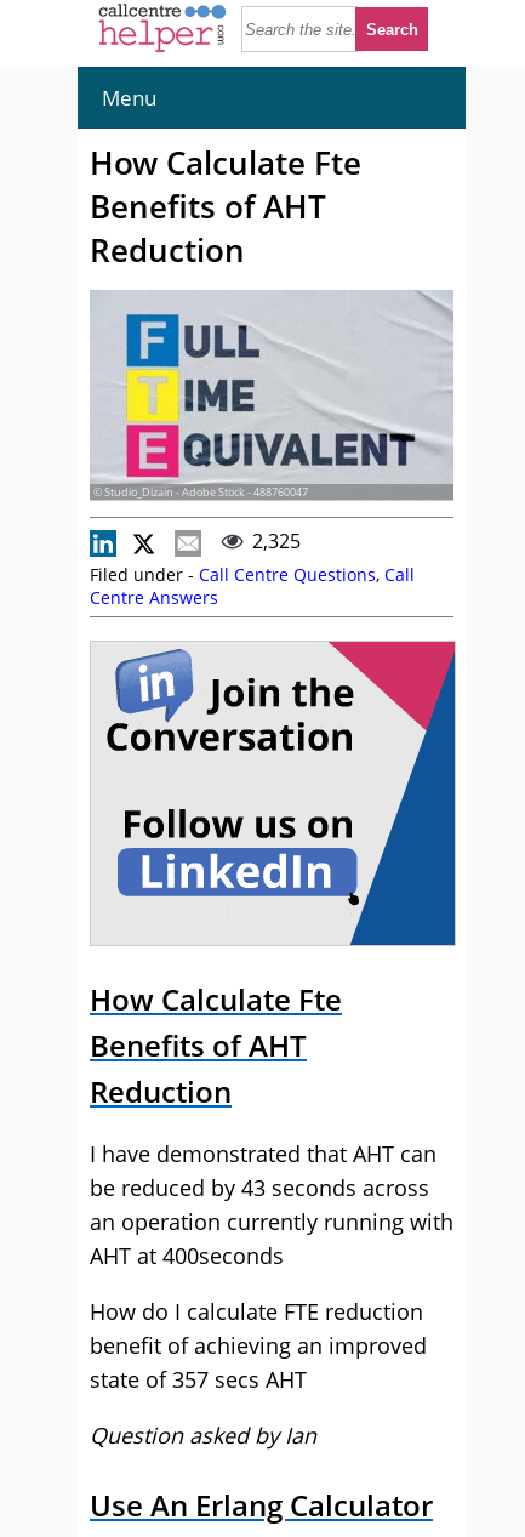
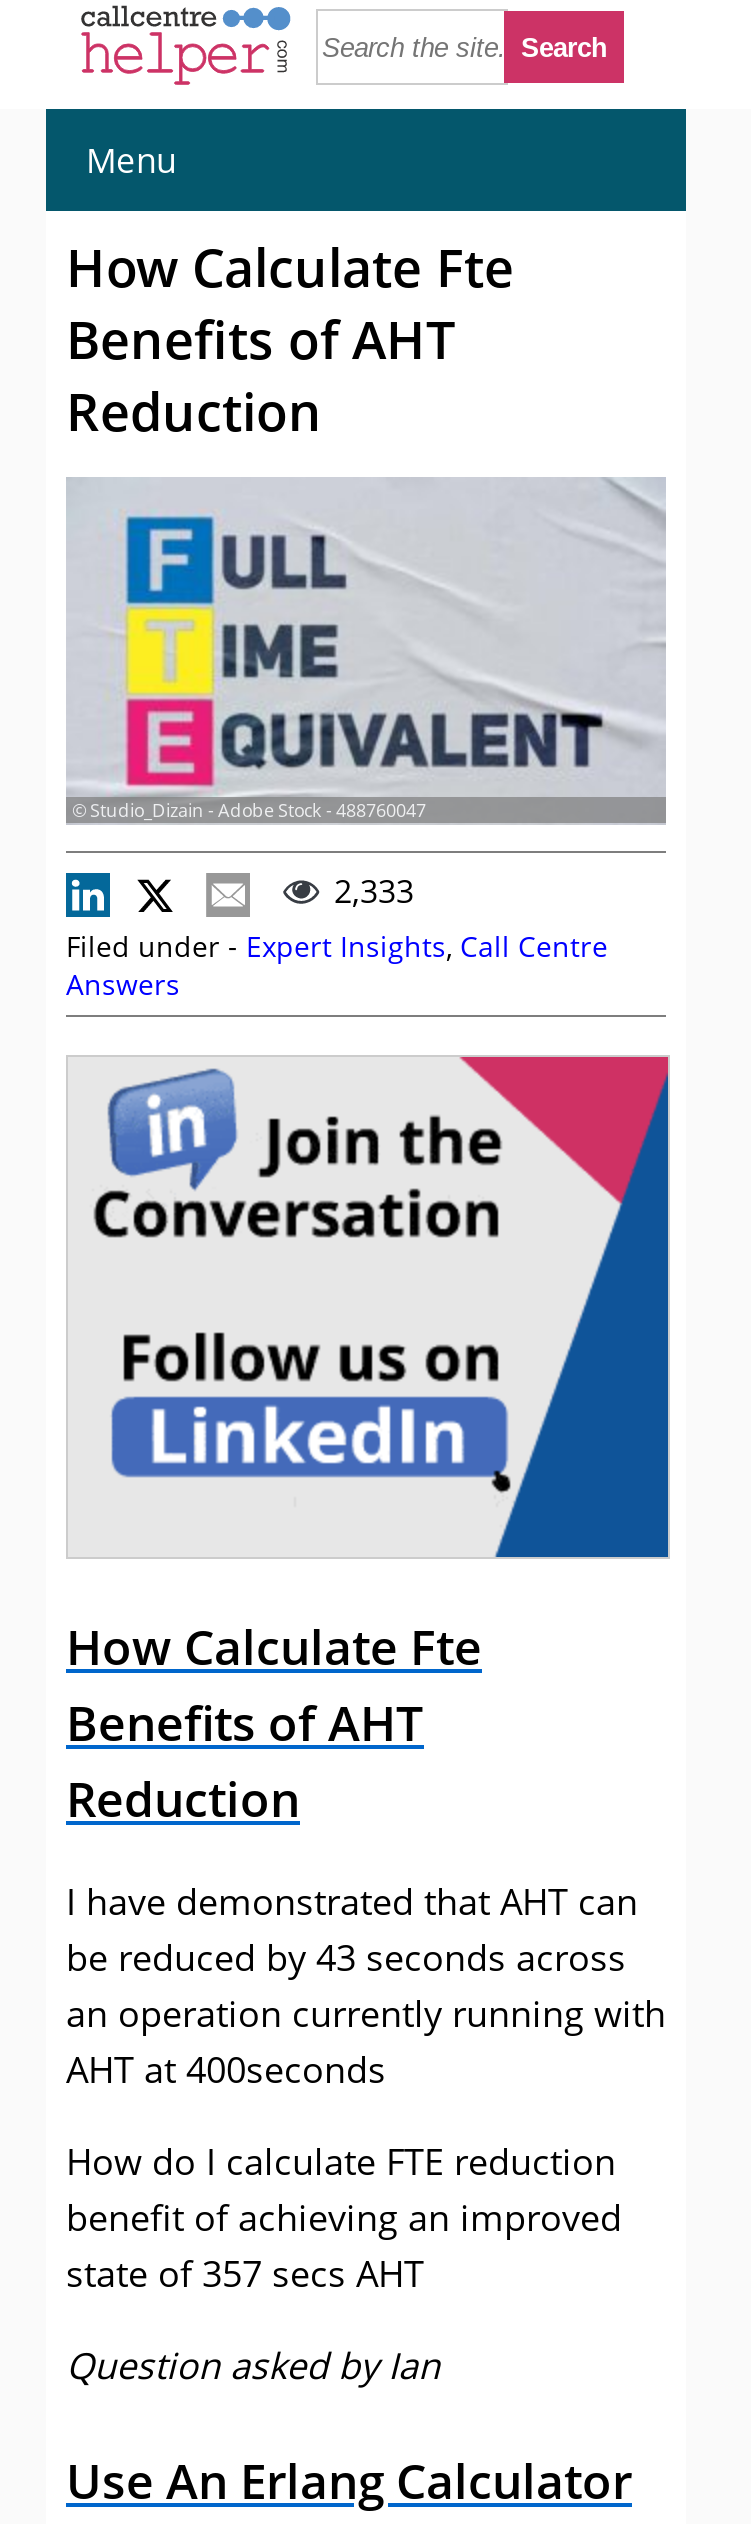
- 2,325
- Filed under - Call Centre Questions, Call
- Centre Answers
+ 2,333
+ Filed under - Expert Insights, Call Centre
+ Answers
